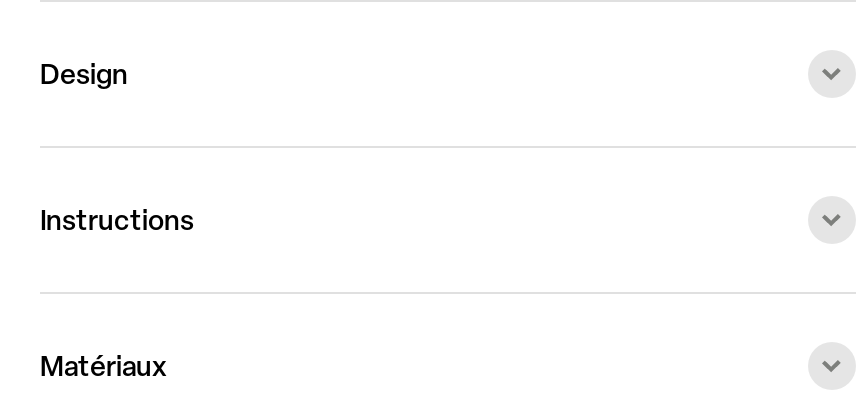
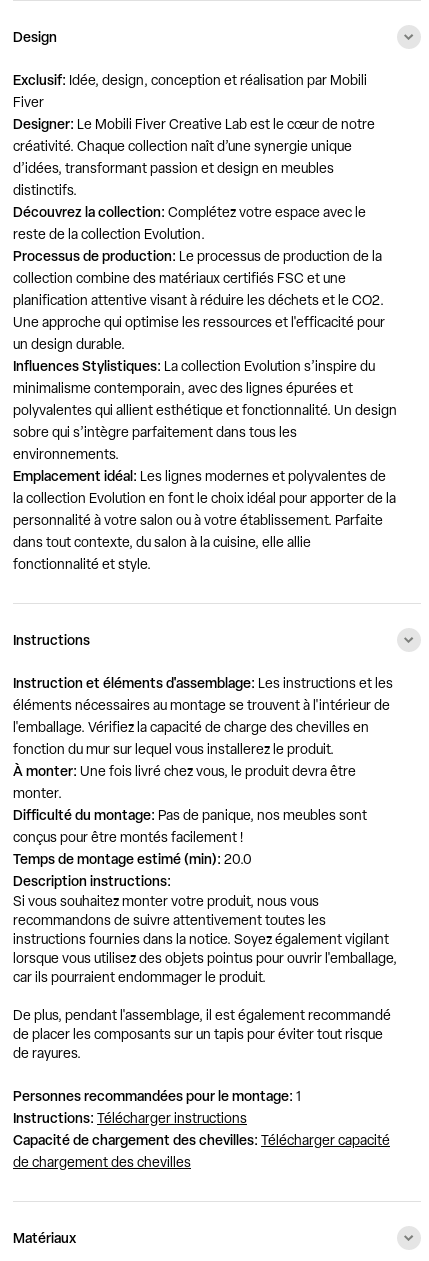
+ Exclusif: Idée, design, conception et réalisation par Mobili
+ Fiver
+ Designer: Le Mobili Fiver Creative Lab est le cœur de notre
+ créativité. Chaque collection naît d’une synergie unique
+ d’idées, transformant passion et design en meubles
+ distinctifs.
+ Découvrez la collection: Complétez votre espace avec le
+ reste de la collection Evolution.
+ Processus de production: Le processus de production de la
+ collection combine des matériaux certifiés FSC et une
+ planification attentive visant à réduire les déchets et le CO2.
+ Une approche qui optimise les ressources et l'efficacité pour
+ un design durable.
+ Influences Stylistiques: La collection Evolution s’inspire du
+ minimalisme contemporain, avec des lignes épurées et
+ polyvalentes qui allient esthétique et fonctionnalité. Un design
+ sobre qui s’intègre parfaitement dans tous les
+ environnements.
+ Emplacement idéal: Les lignes modernes et polyvalentes de
+ la collection Evolution en font le choix idéal pour apporter de la
+ personnalité à votre salon ou à votre établissement. Parfaite
+ dans tout contexte, du salon à la cuisine, elle allie
+ fonctionnalité et style.

+ Instruction et éléments d'assemblage: Les instructions et les
+ éléments nécessaires au montage se trouvent à l'intérieur de
+ l'emballage. Vérifiez la capacité de charge des chevilles en
+ fonction du mur sur lequel vous installerez le produit.
+ À monter: Une fois livré chez vous, le produit devra être
+ monter.
+ Difficulté du montage: Pas de panique, nos meubles sont
+ conçus pour être montés facilement !
+ Temps de montage estimé (min): 20.0
+ Description instructions:
+ Si vous souhaitez monter votre produit, nous vous
+ recommandons de suivre attentivement toutes les
+ instructions fournies dans la notice. Soyez également vigilant
+ lorsque vous utilisez des objets pointus pour ouvrir l'emballage,
+ car ils pourraient endommager le produit.
+ De plus, pendant l'assemblage, il est également recommandé
+ de placer les composants sur un tapis pour éviter tout risque
+ de rayures.
+ Personnes recommandées pour le montage: 1
+ Instructions: Télécharger instructions
+ Capacité de chargement des chevilles: Télécharger capacité
+ de chargement des chevilles
